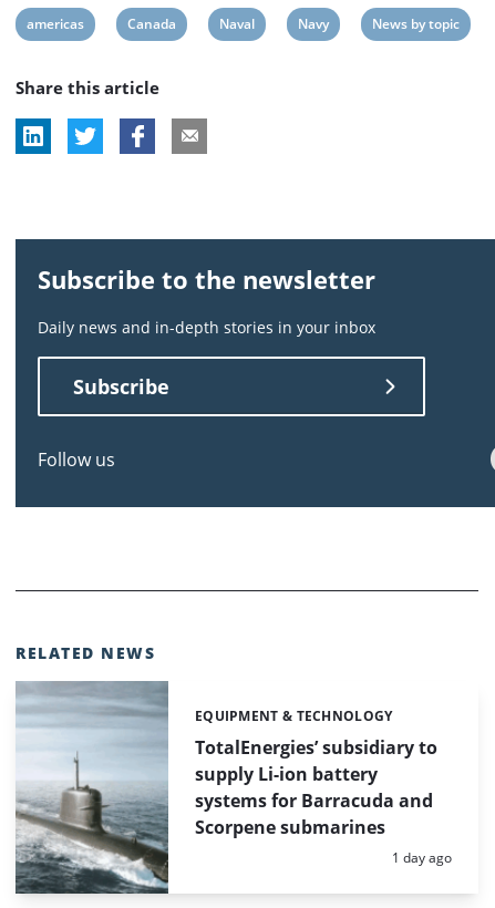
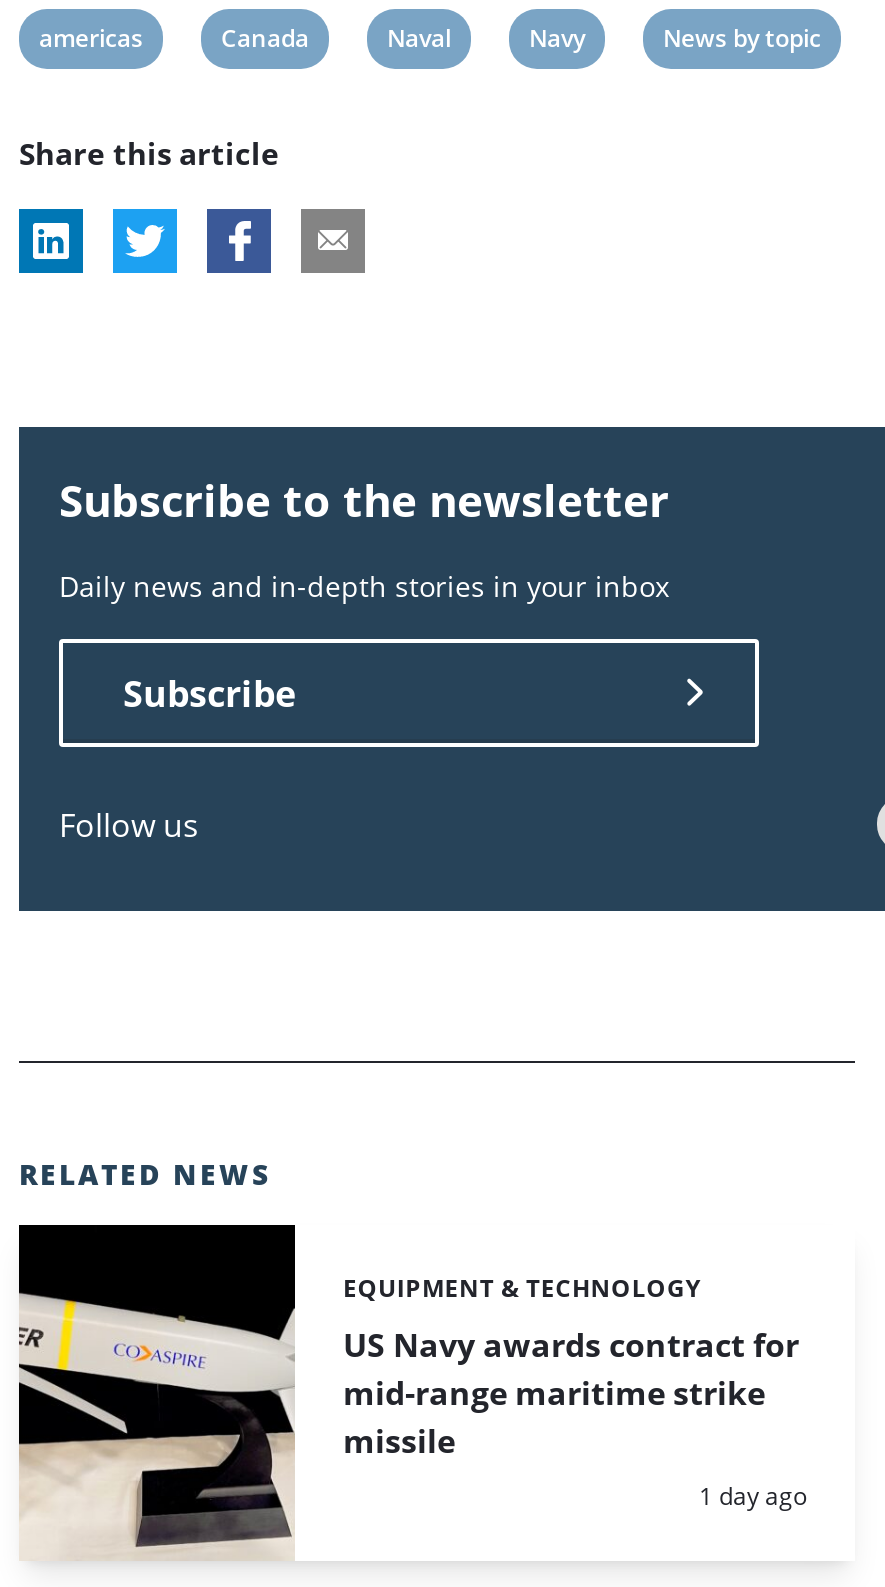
- [image]
- TotalEnergies’ subsidiary to
- supply Li-ion battery
- systems for Barracuda and
- Scorpene submarines
+ [image]
+ US Navy awards contract for
+ mid-range maritime strike
+ missile
